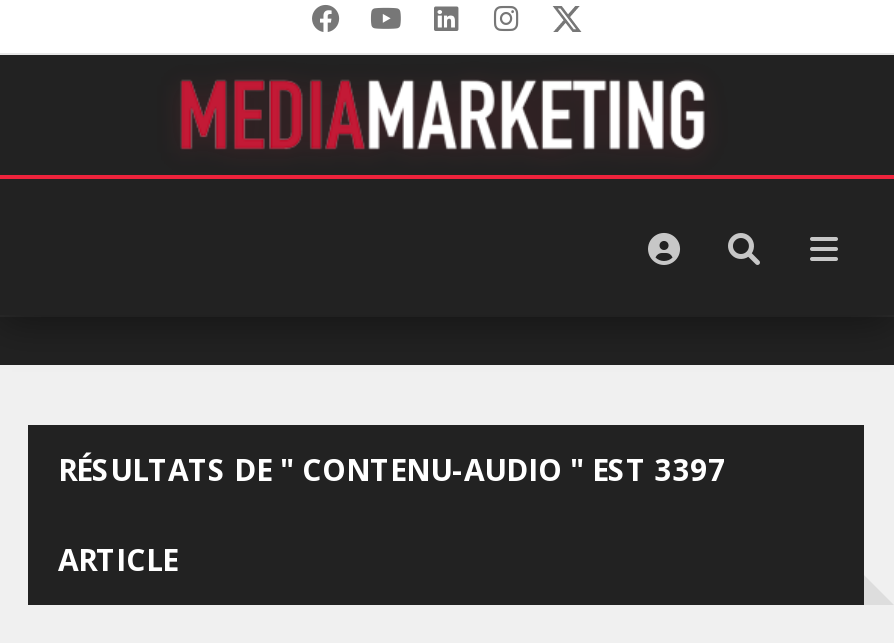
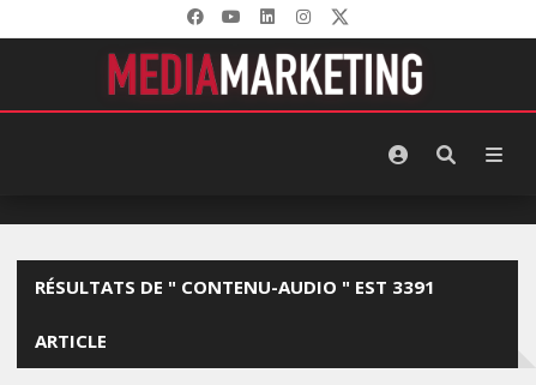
- RÉSULTATS DE " CONTENU-AUDIO " EST 3397
+ RÉSULTATS DE " CONTENU-AUDIO " EST 3391
